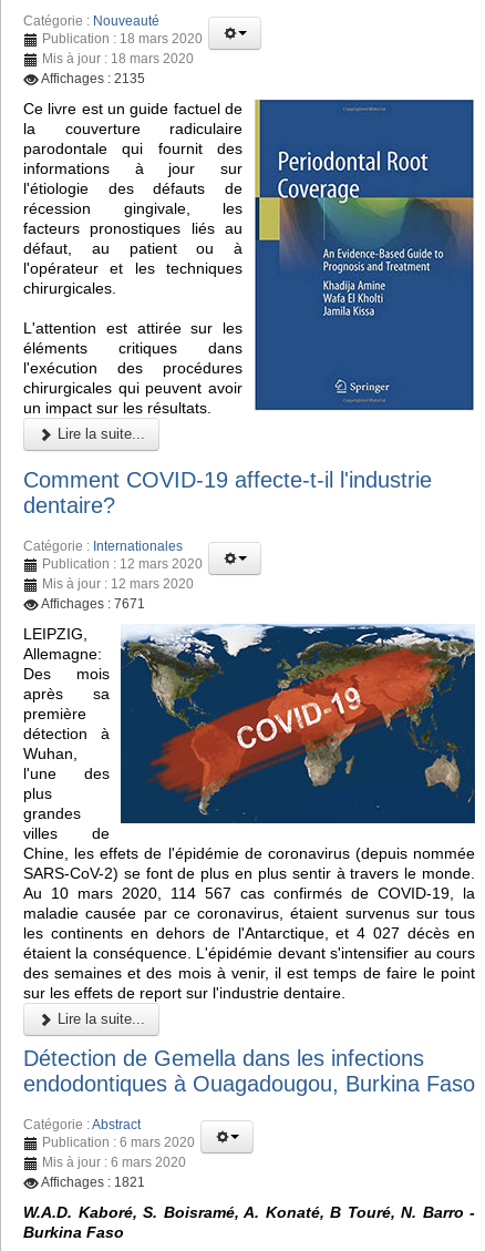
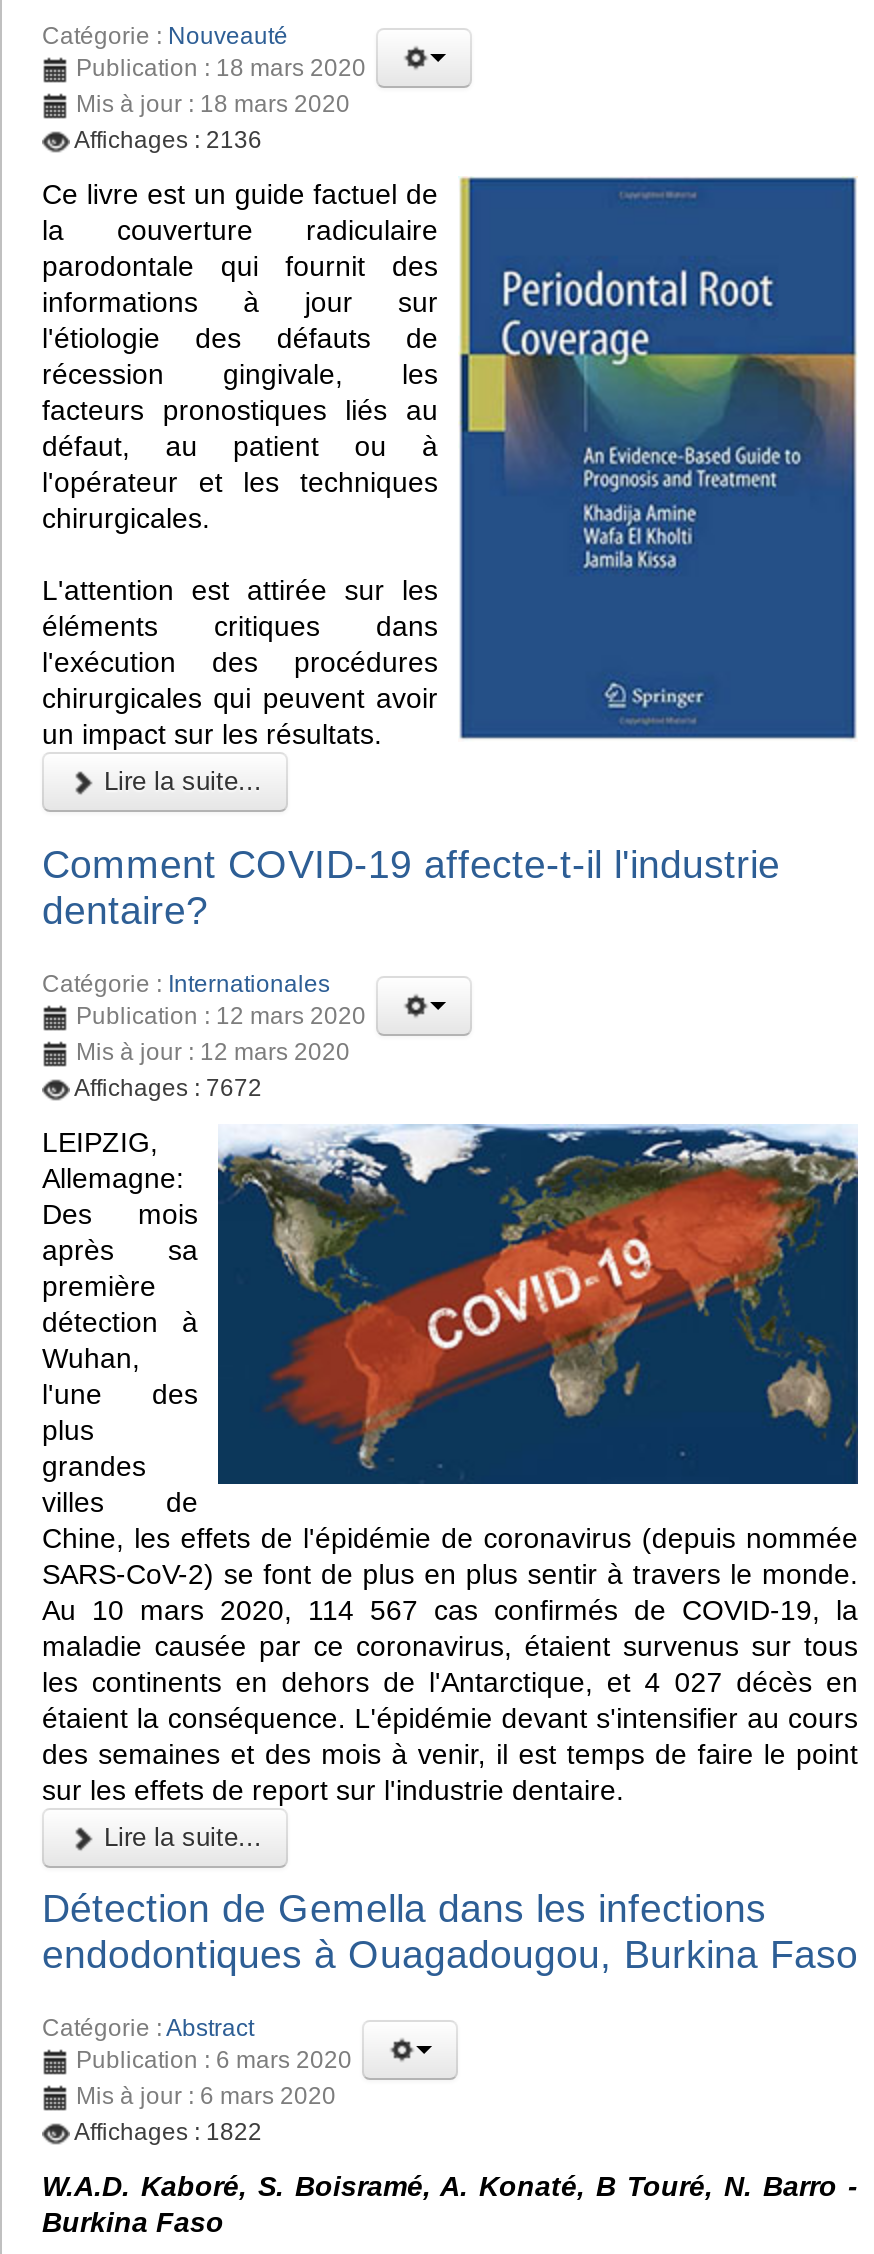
- Affichages : 2135
+ Affichages : 2136

- Affichages : 7671
+ Affichages : 7672

- Affichages : 1821
+ Affichages : 1822
